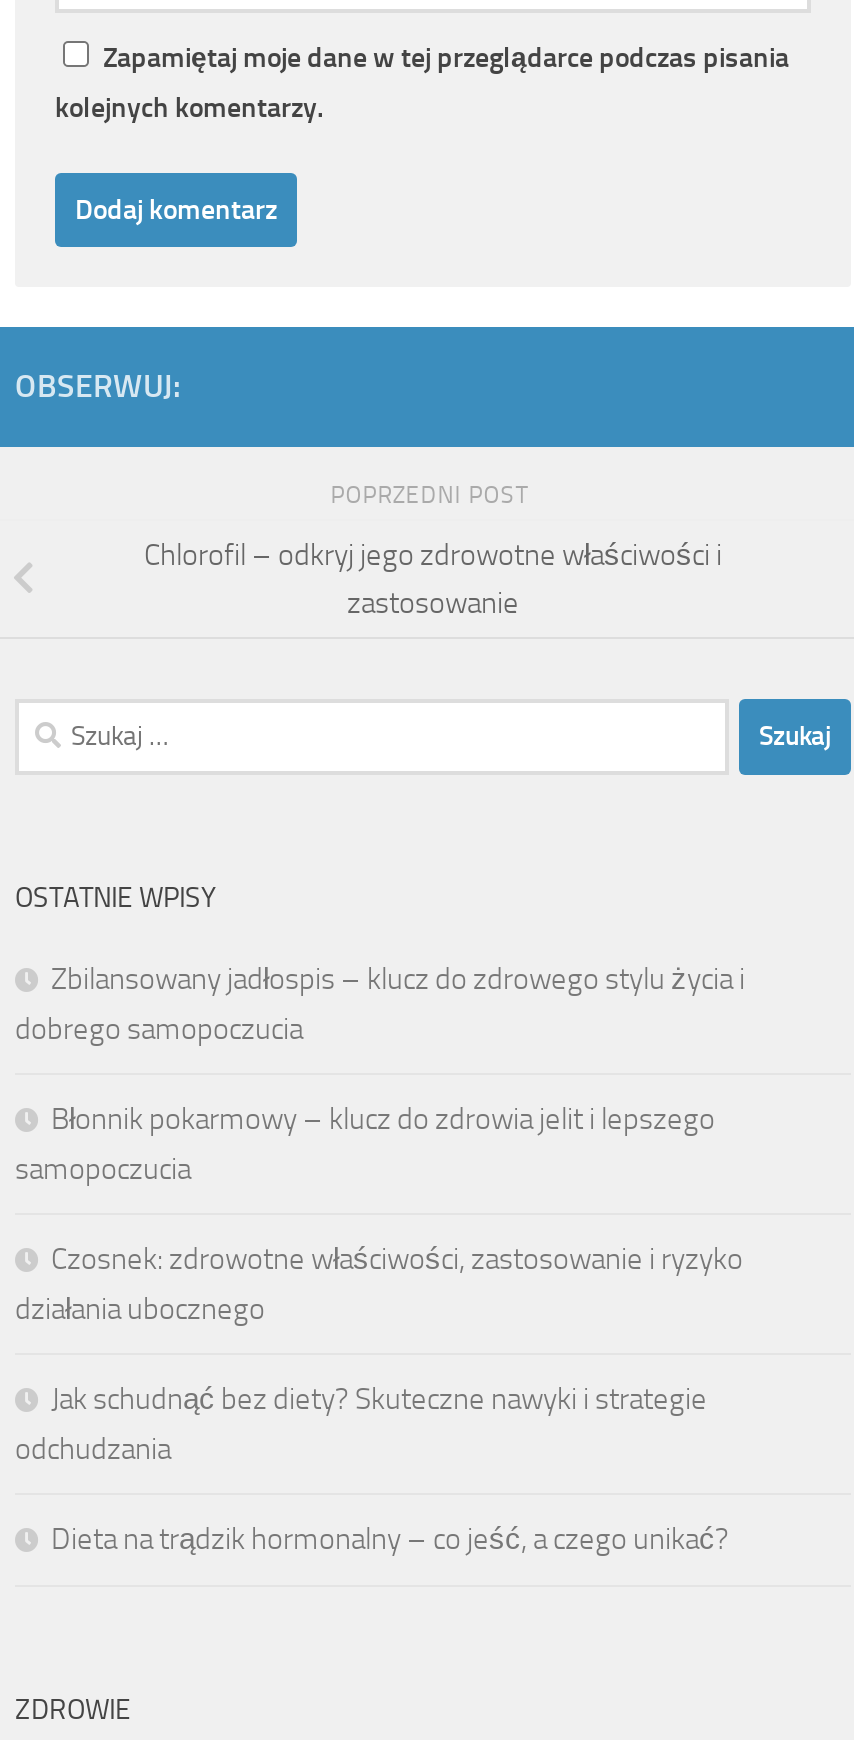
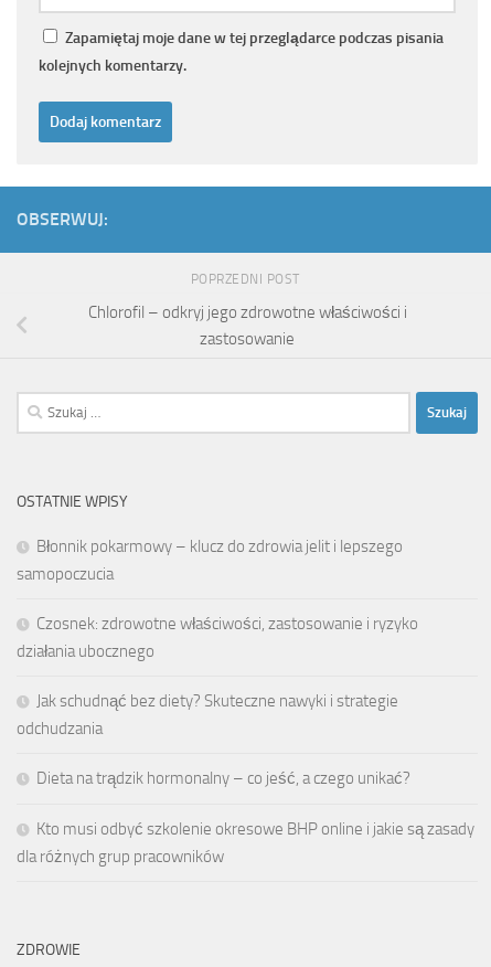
- Zbilansowany jadłospis – klucz do zdrowego stylu życia i
- dobrego samopoczucia

moved up: Błonnik pokarmowy – klucz do zdrowia jelit i lepszego | samopoczucia | Czosnek: zdrowotne właściwości, zastosowanie i ryzyko | działania ubocznego | Jak schudnąć bez diety? Skuteczne nawyki i strategie | odchudzania | Dieta na trądzik hormonalny – co jeść, a czego unikać?

+ Kto musi odbyć szkolenie okresowe BHP online i jakie są zasady
+ dla różnych grup pracowników
